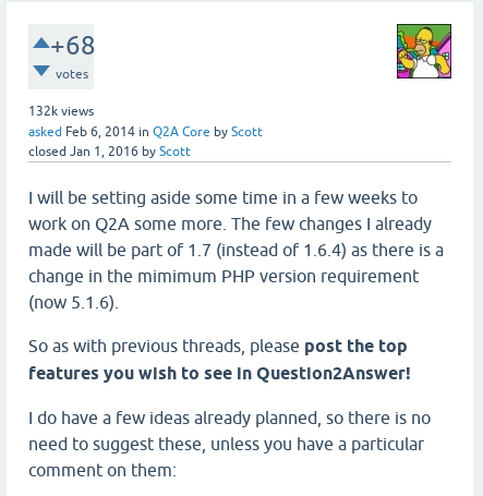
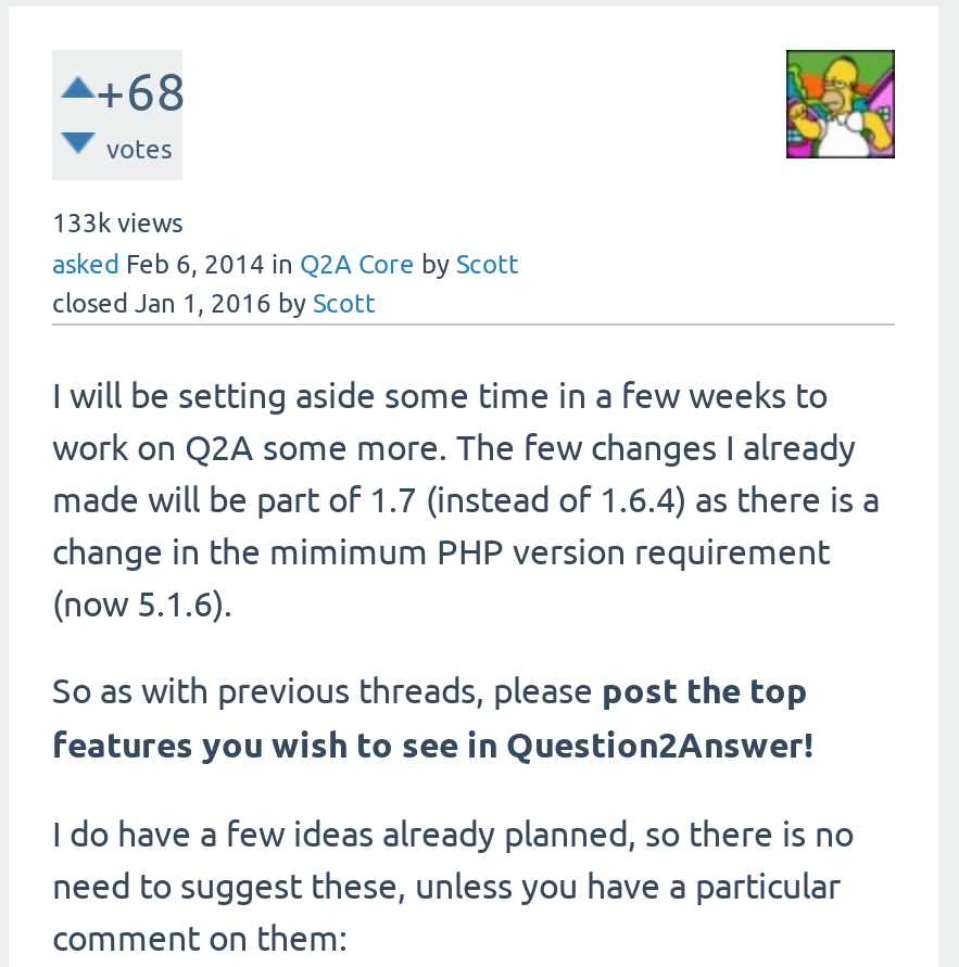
- 132k views
+ 133k views
